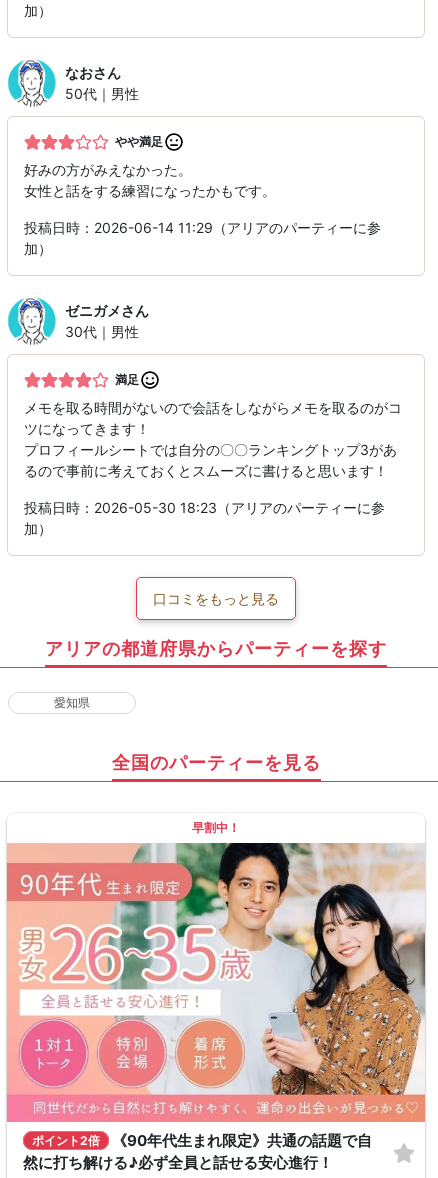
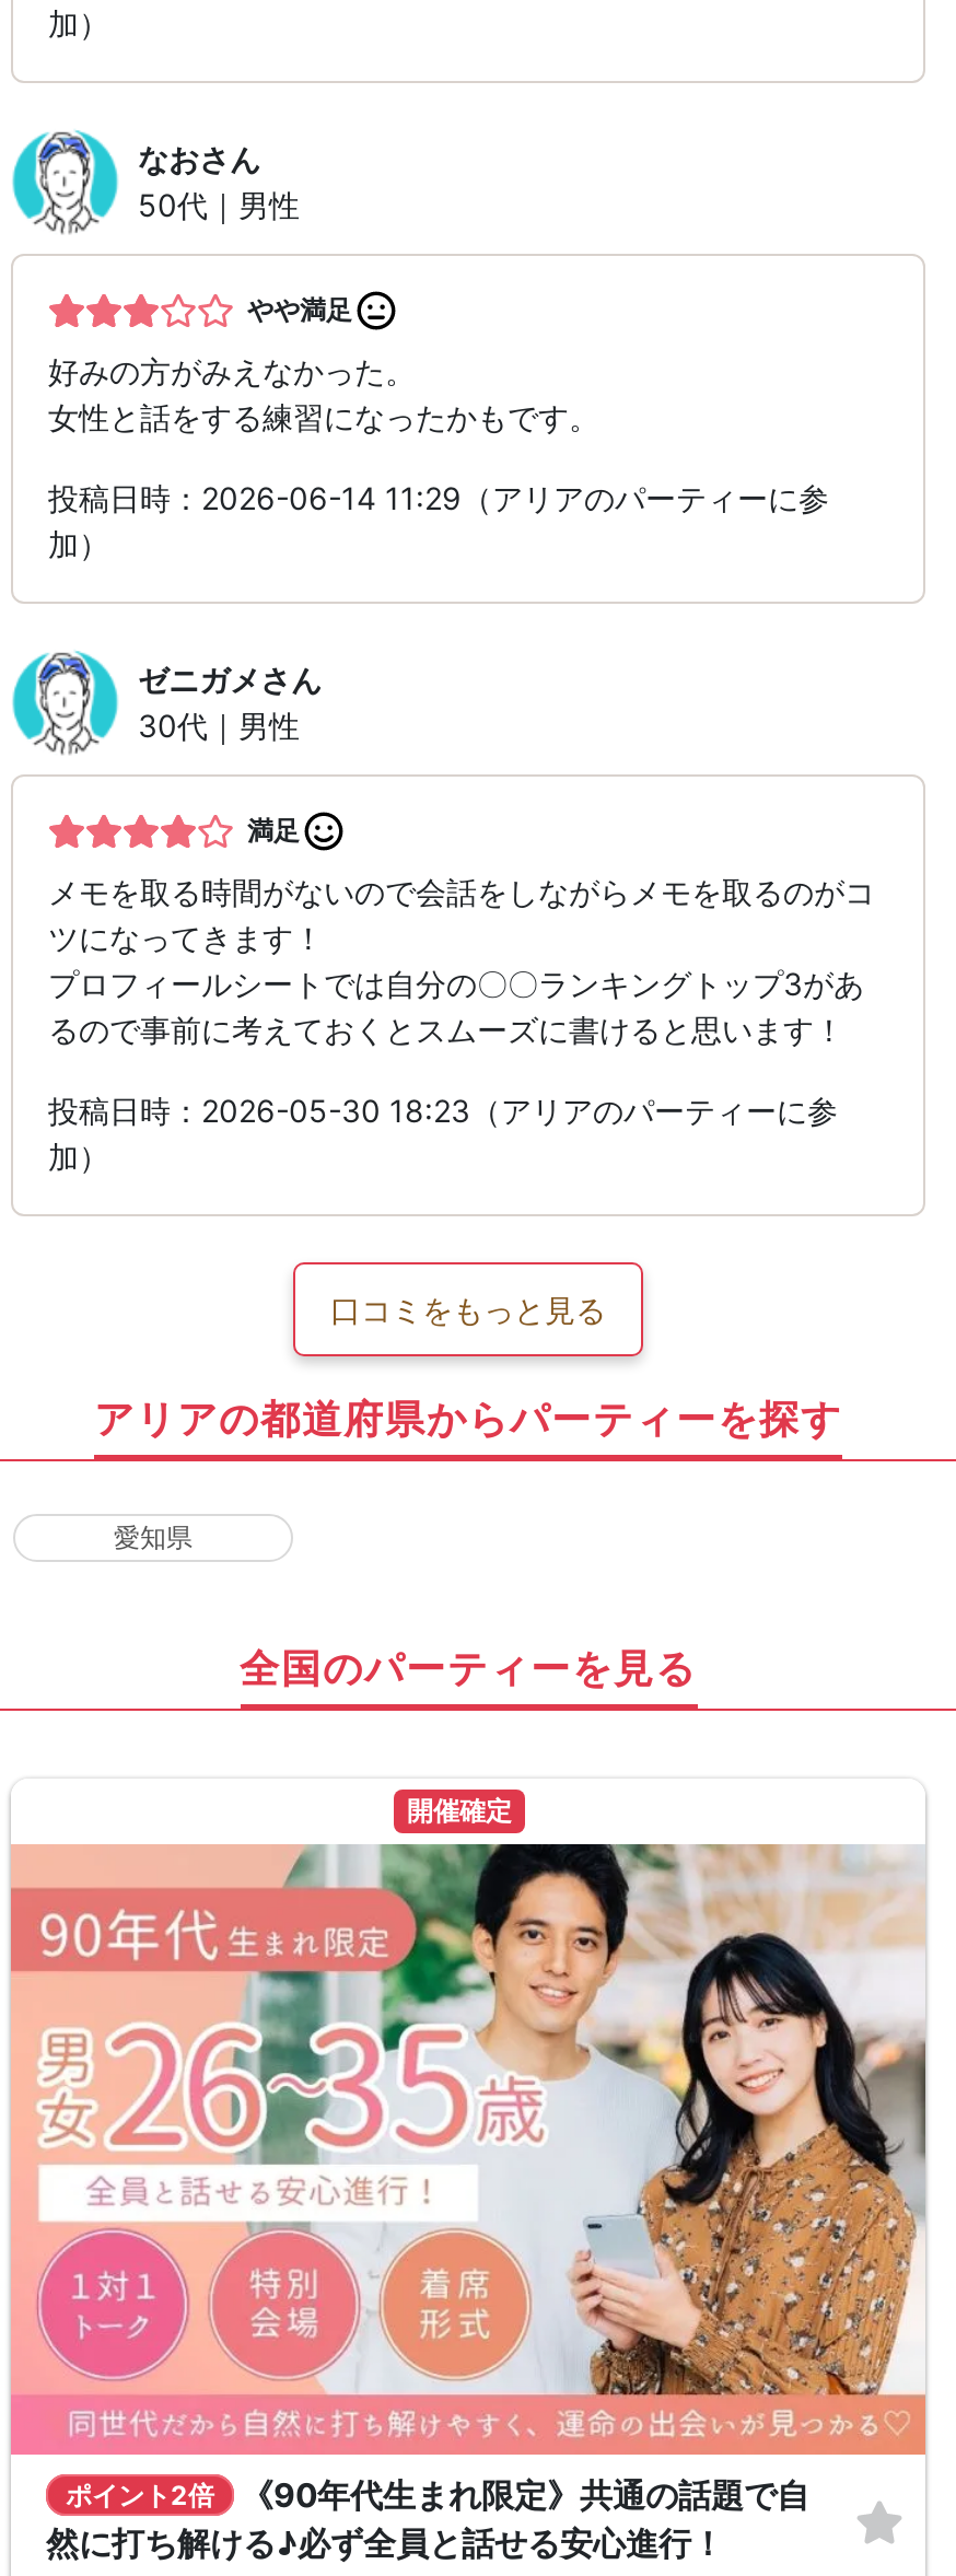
- 早割中！
+ 開催確定
